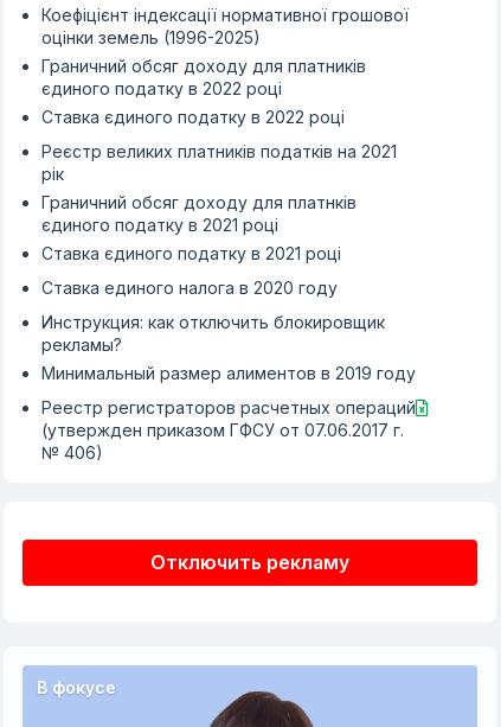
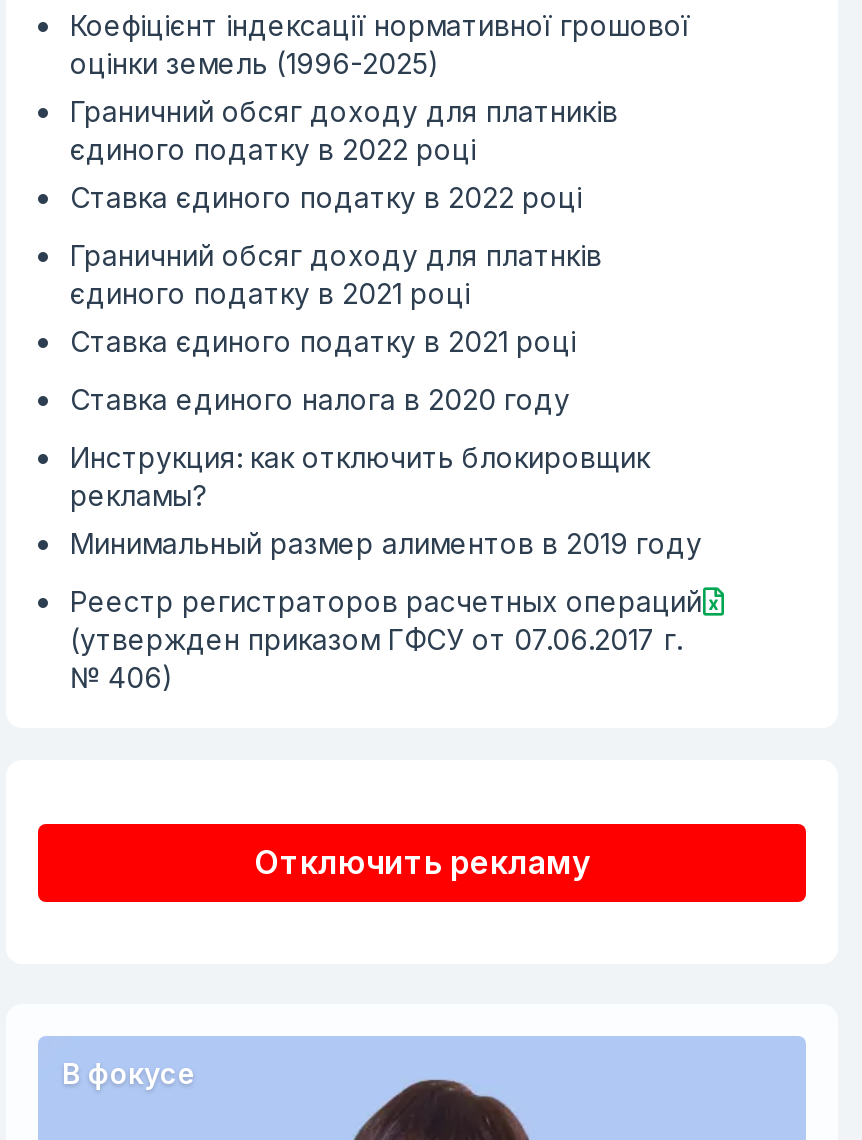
- Реєстр великих платників податків на 2021
- рік
